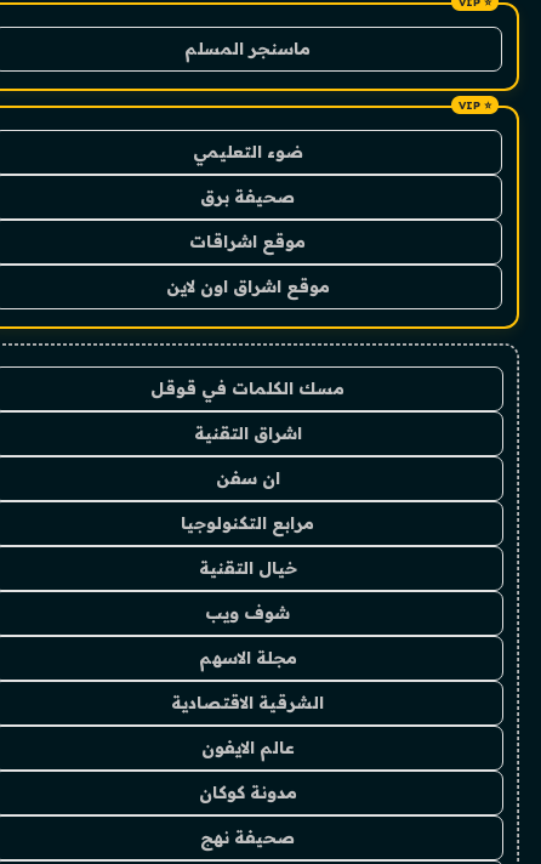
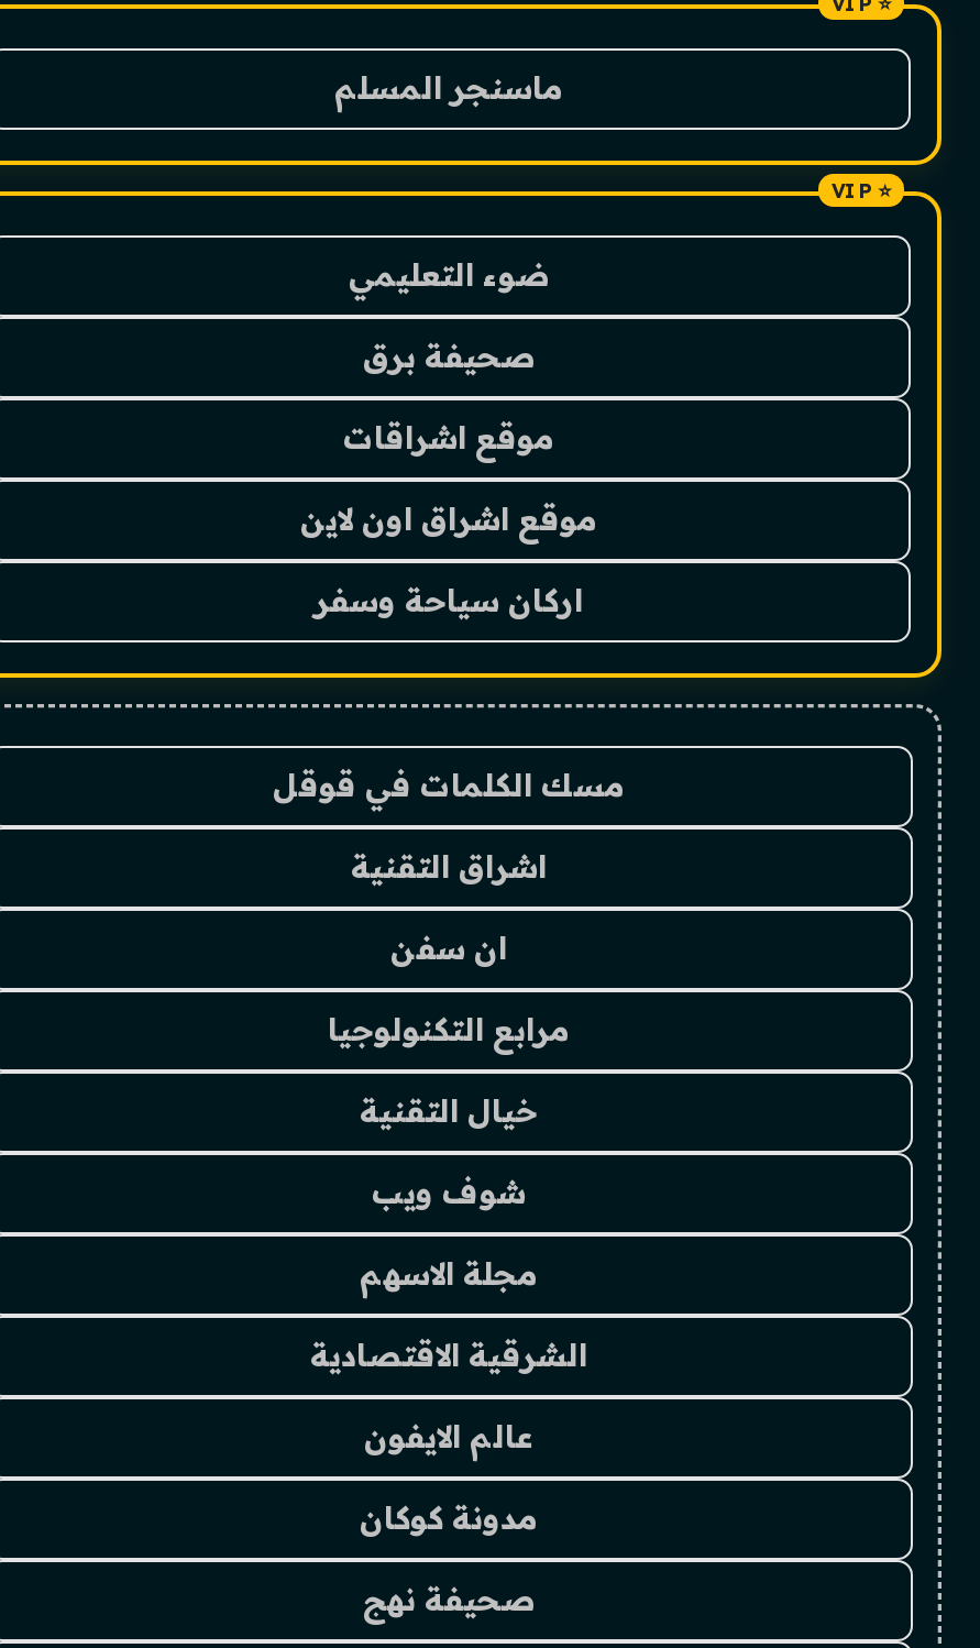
+ اركان سياحة وسفر
